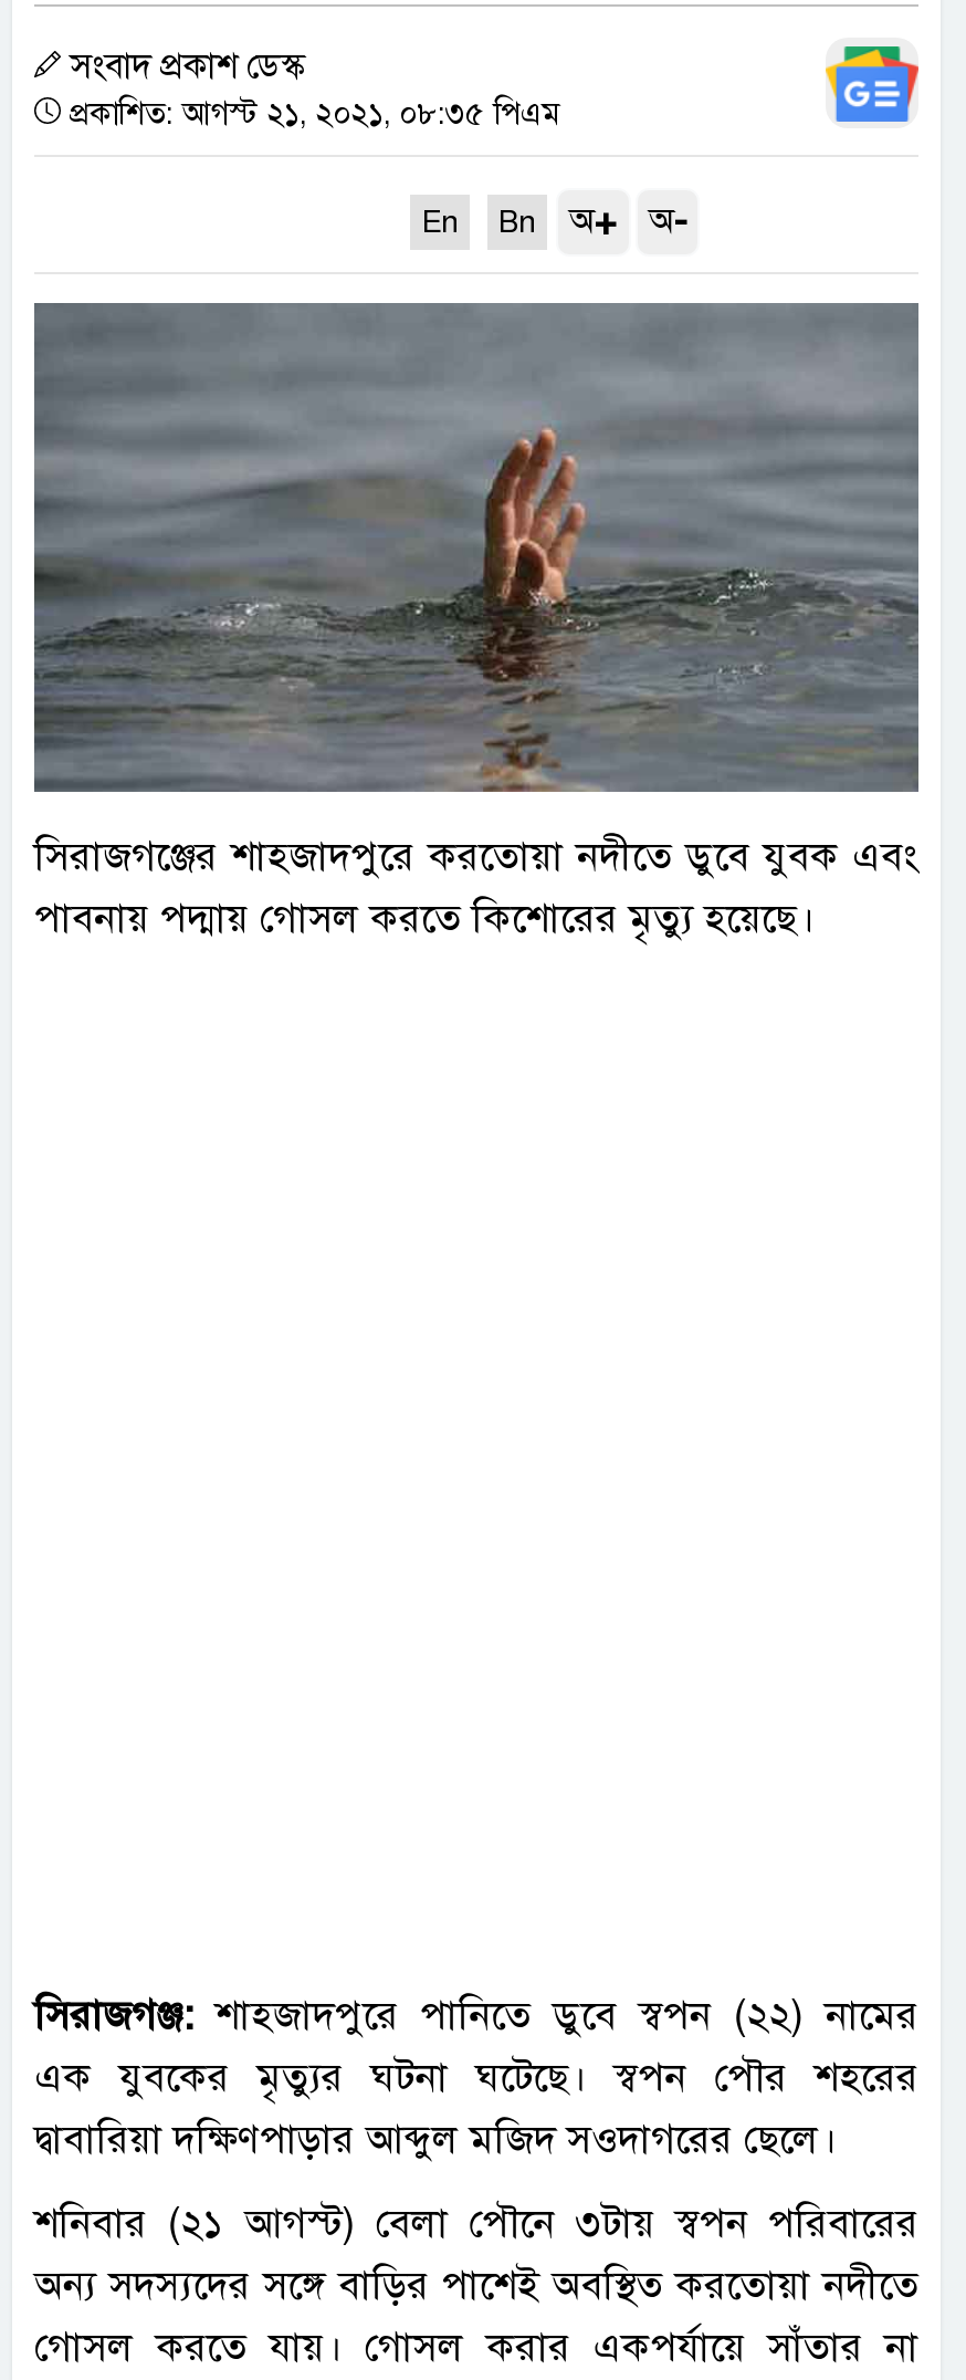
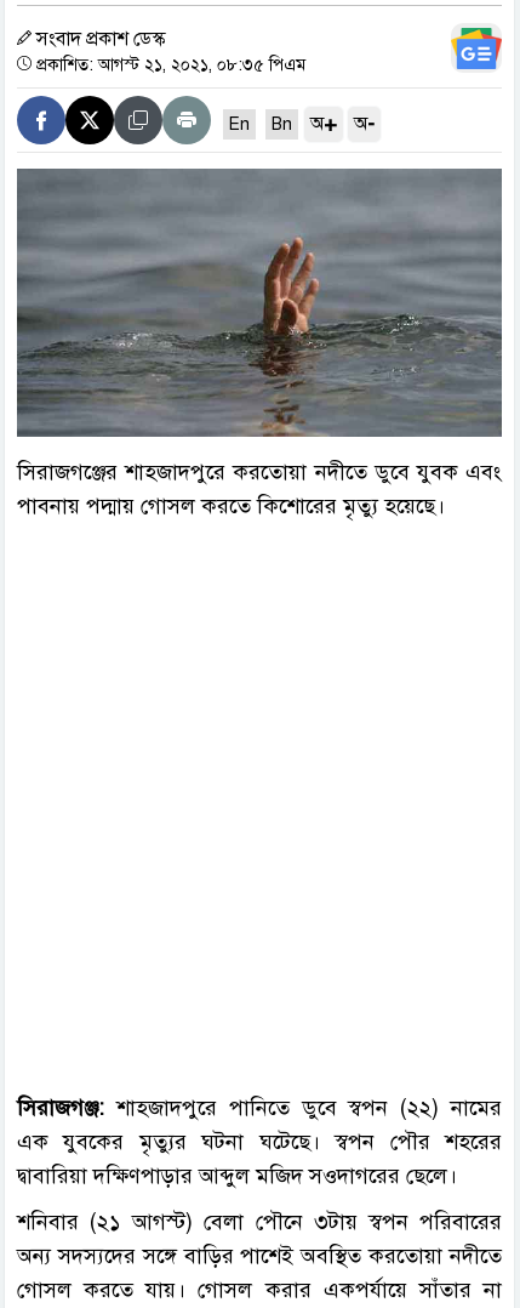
+ [image]
